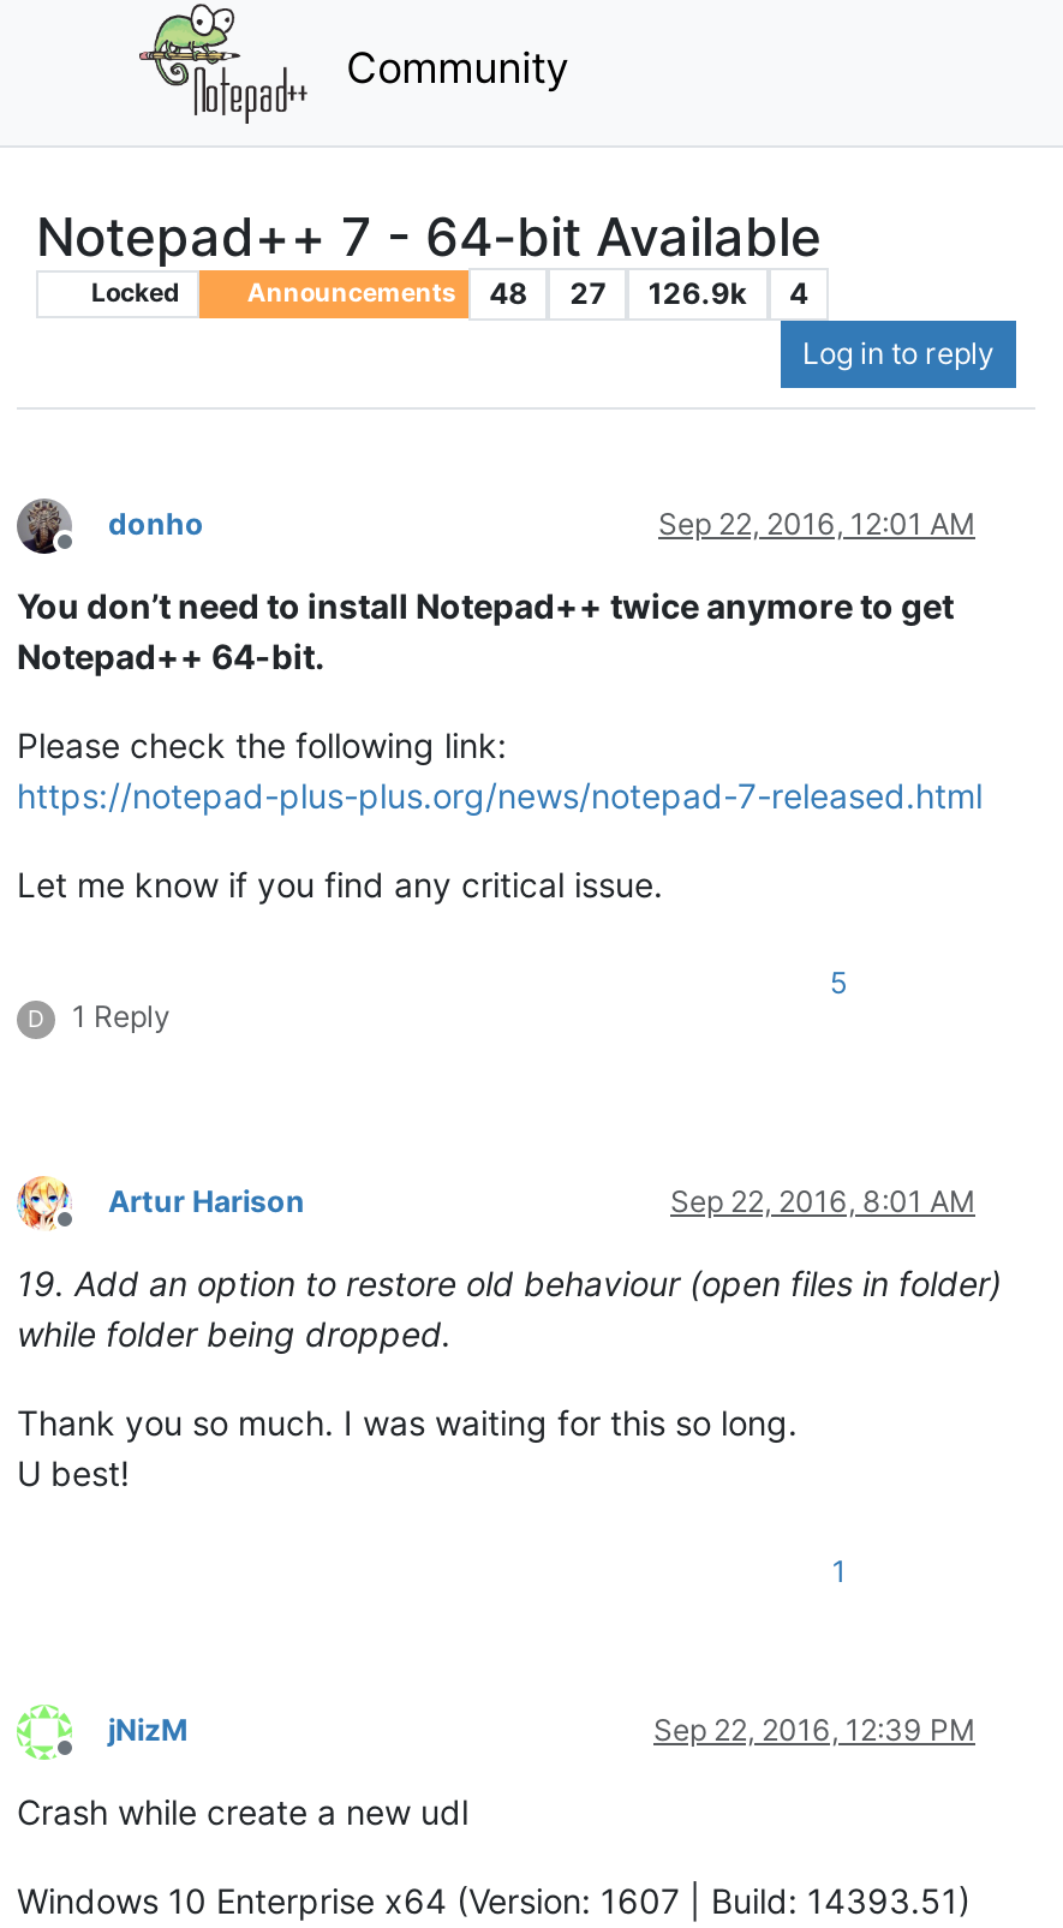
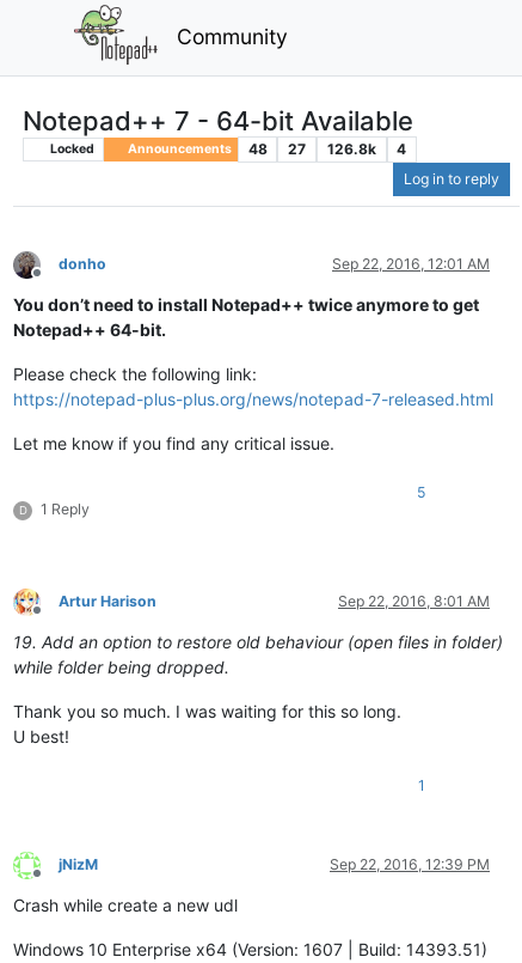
- Locked Announcements 48 27 126.9k 4
+ Locked Announcements 48 27 126.8k 4
